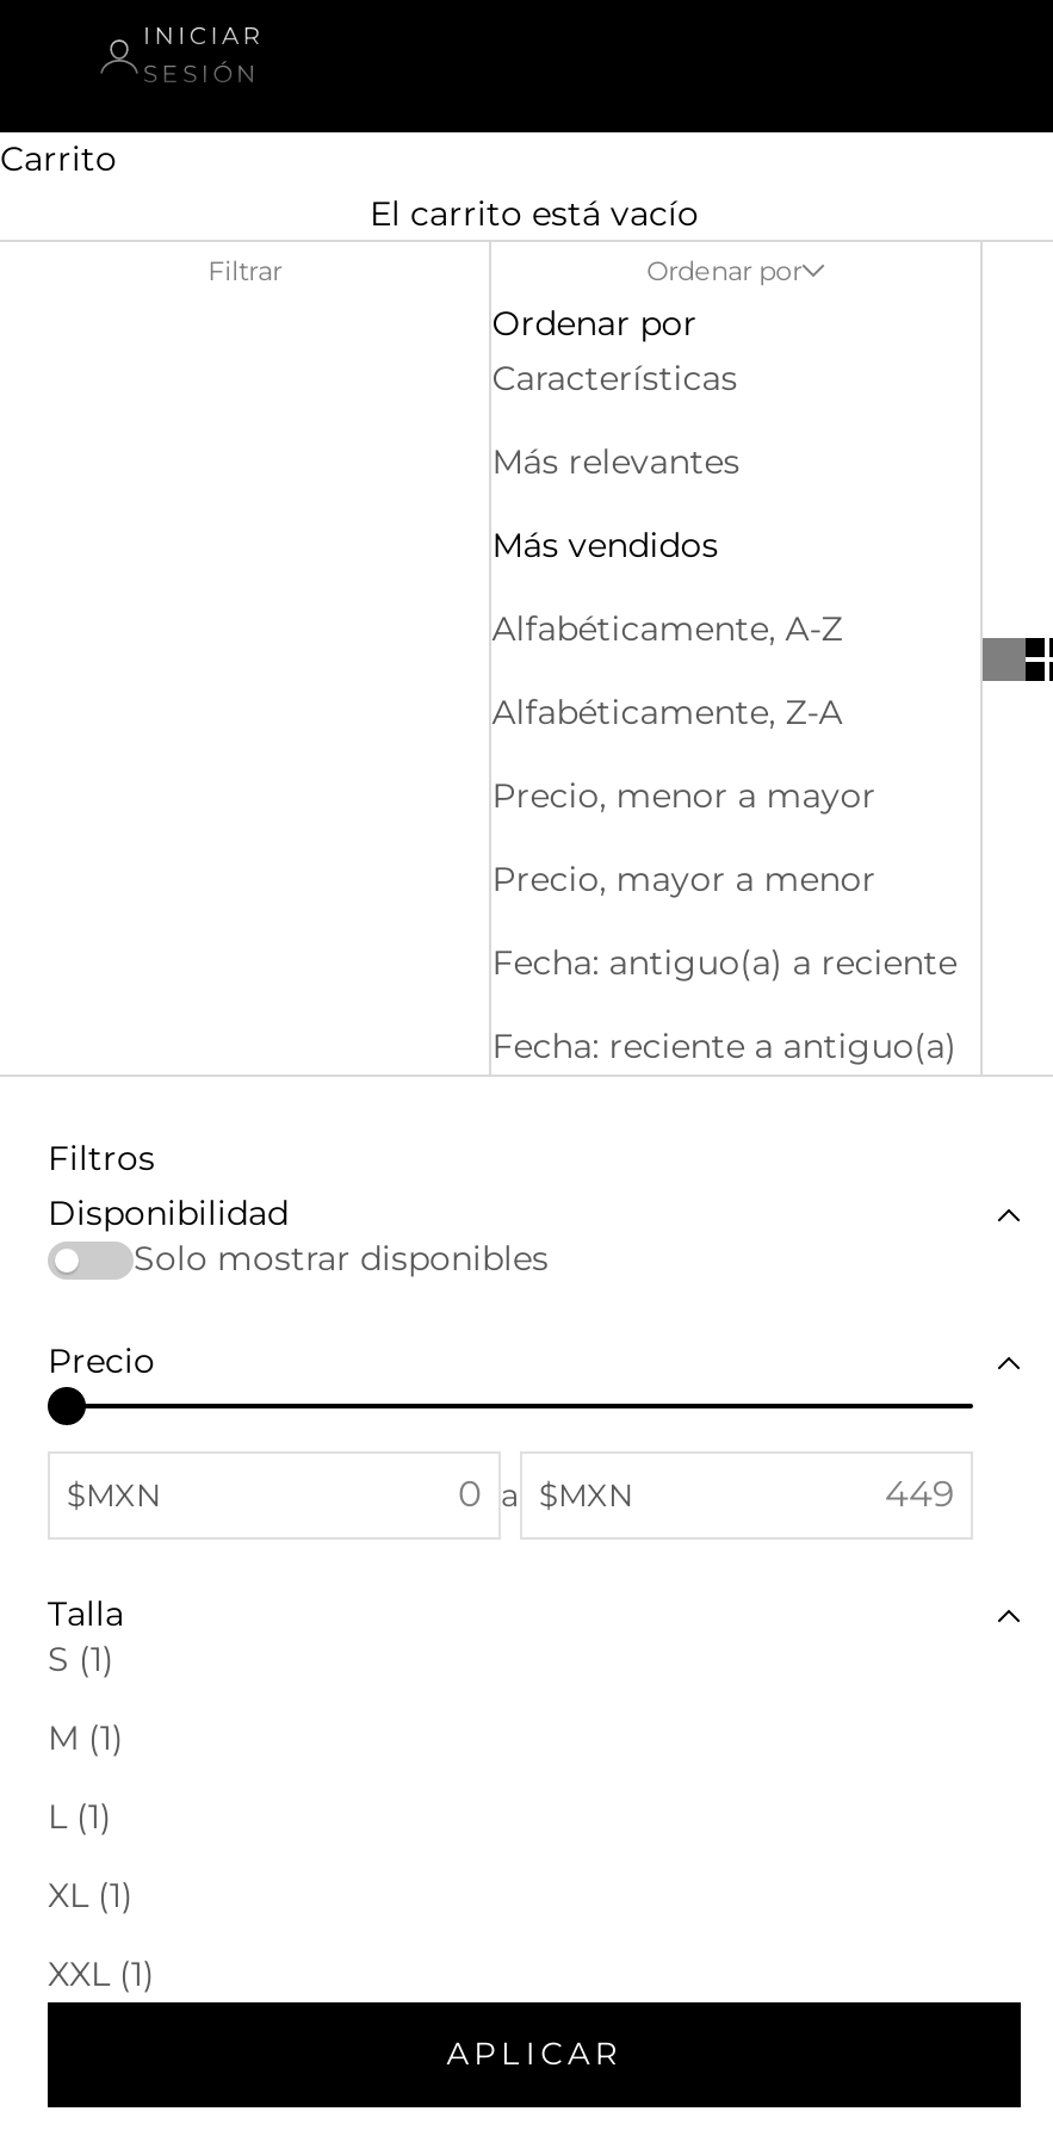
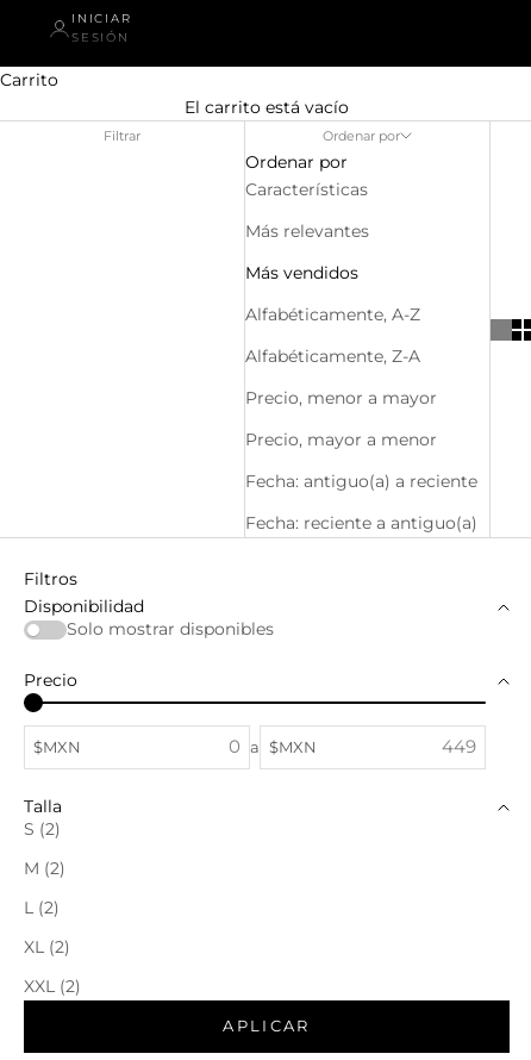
- S (1)
+ S (2)

- M (1)
+ M (2)

- L (1)
+ L (2)

- XL (1)
+ XL (2)

- XXL (1)
+ XXL (2)
